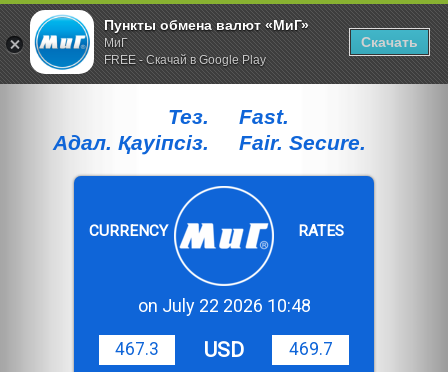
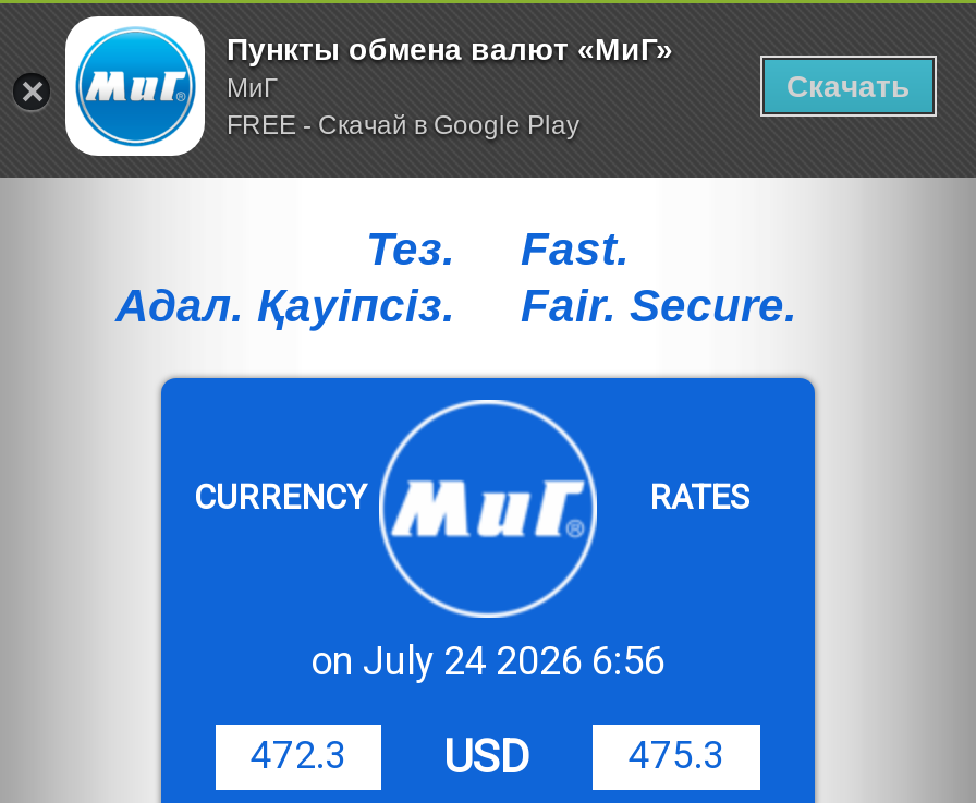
- on July 22 2026 10:48
+ on July 24 2026 6:56

- 467.3
+ 472.3

- 469.7
+ 475.3
